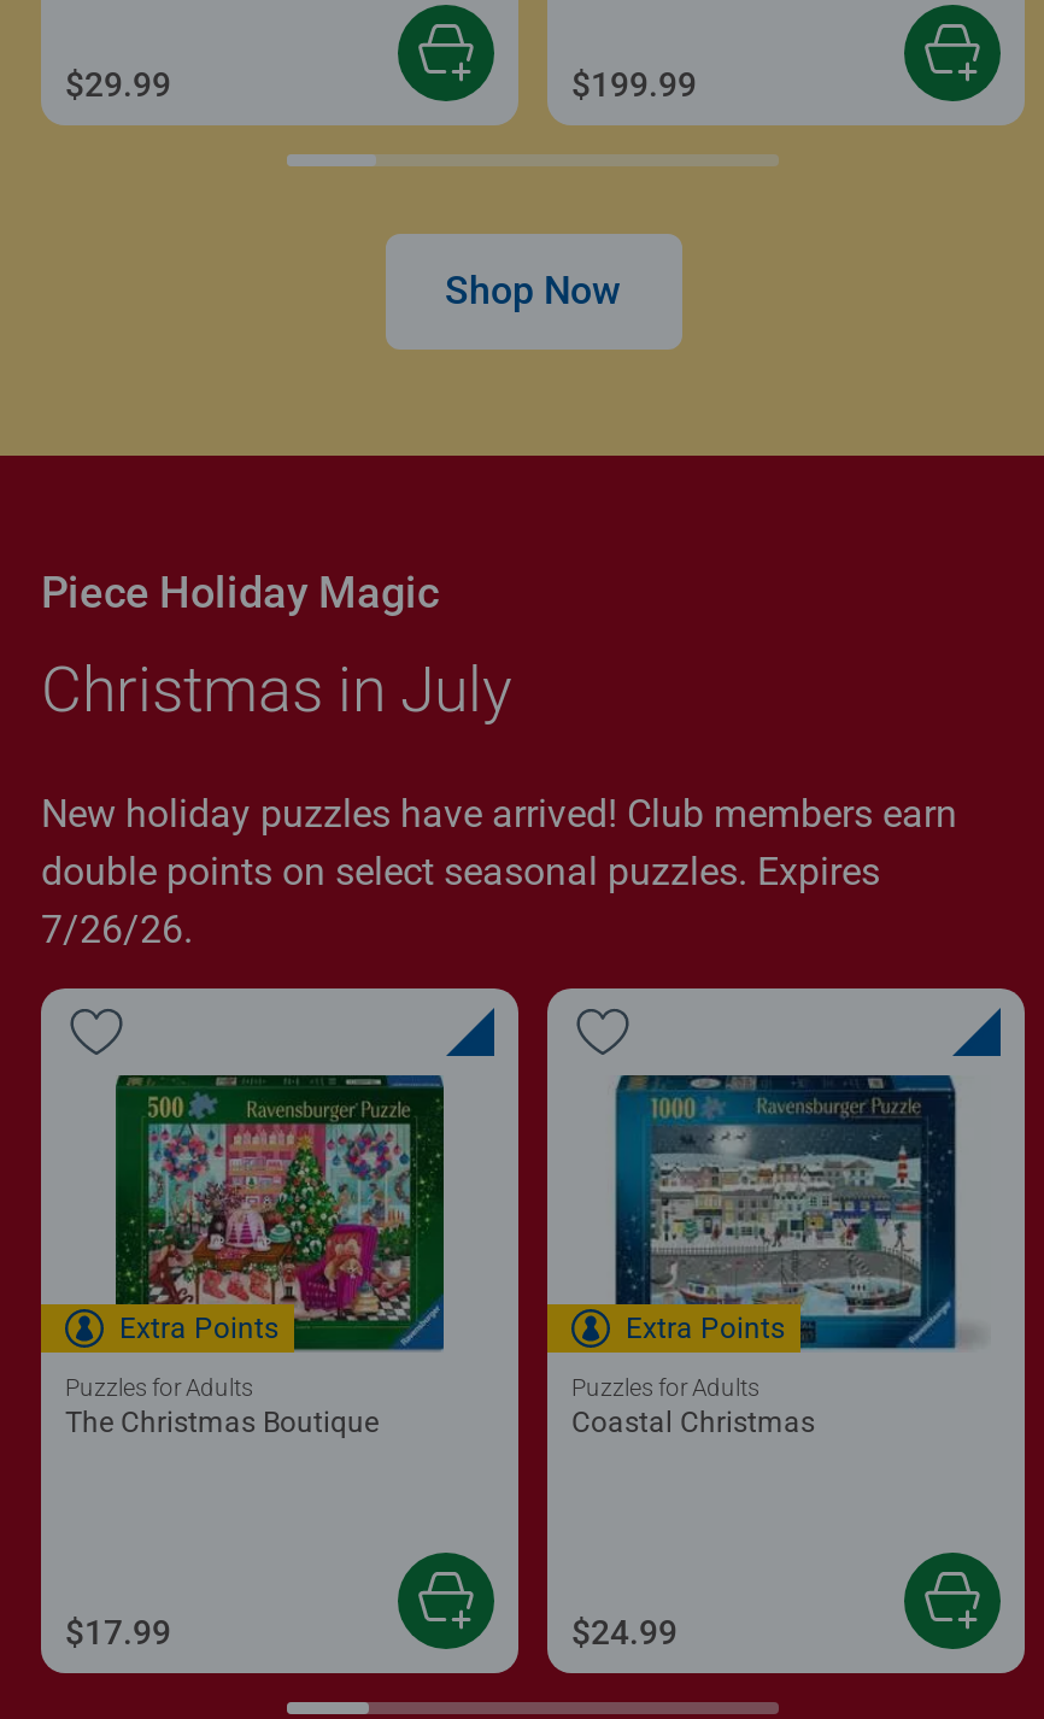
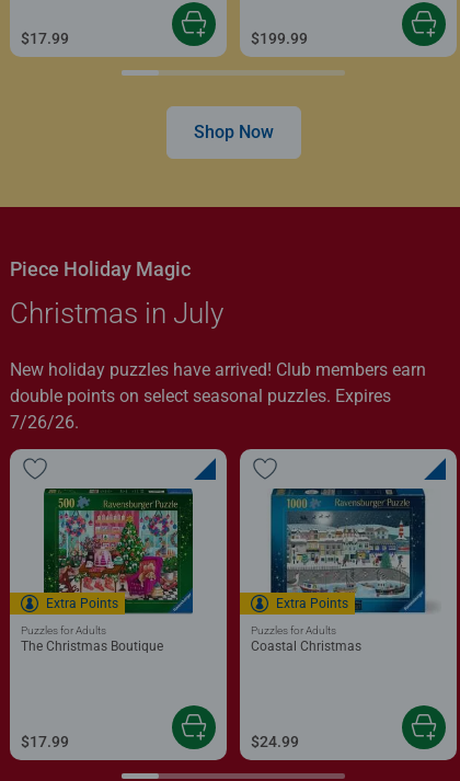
- $29.99
+ $17.99
